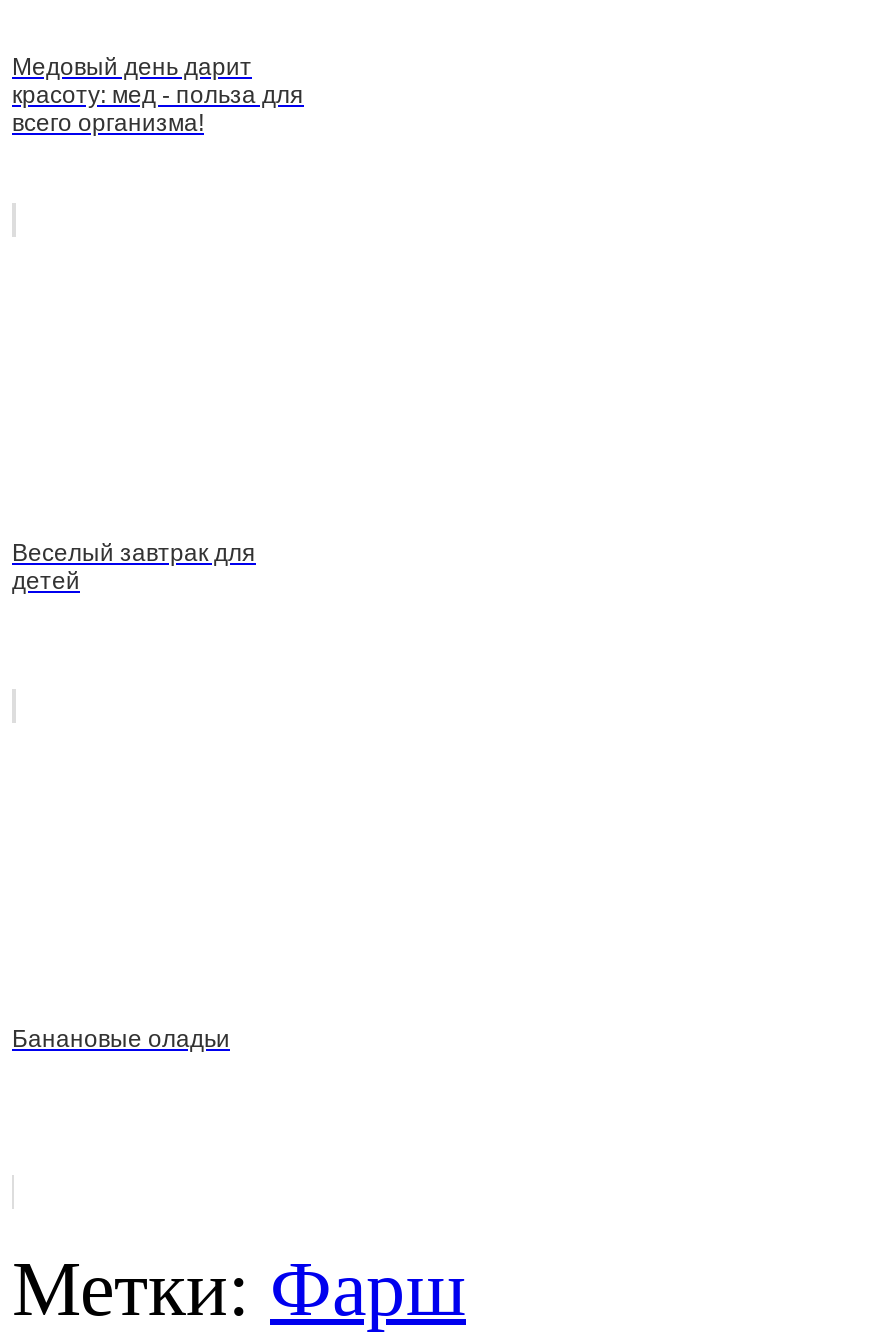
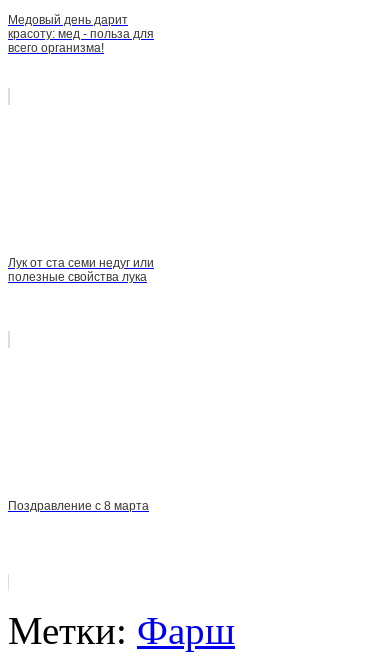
- Веселый завтрак для
- детей
+ Лук от ста семи недуг или
+ полезные свойства лука

- Банановые оладьи
+ Поздравление с 8 марта
